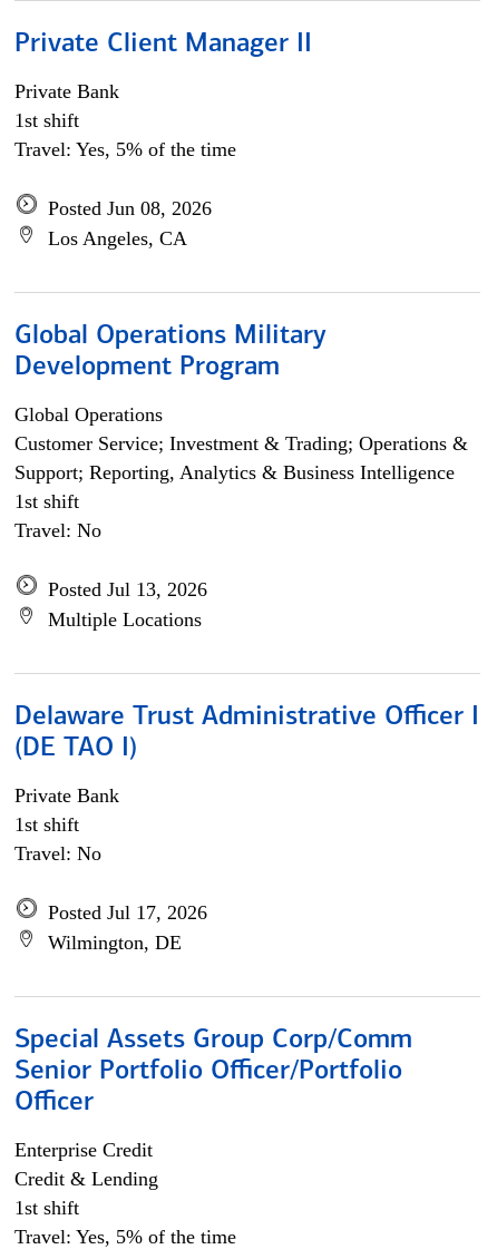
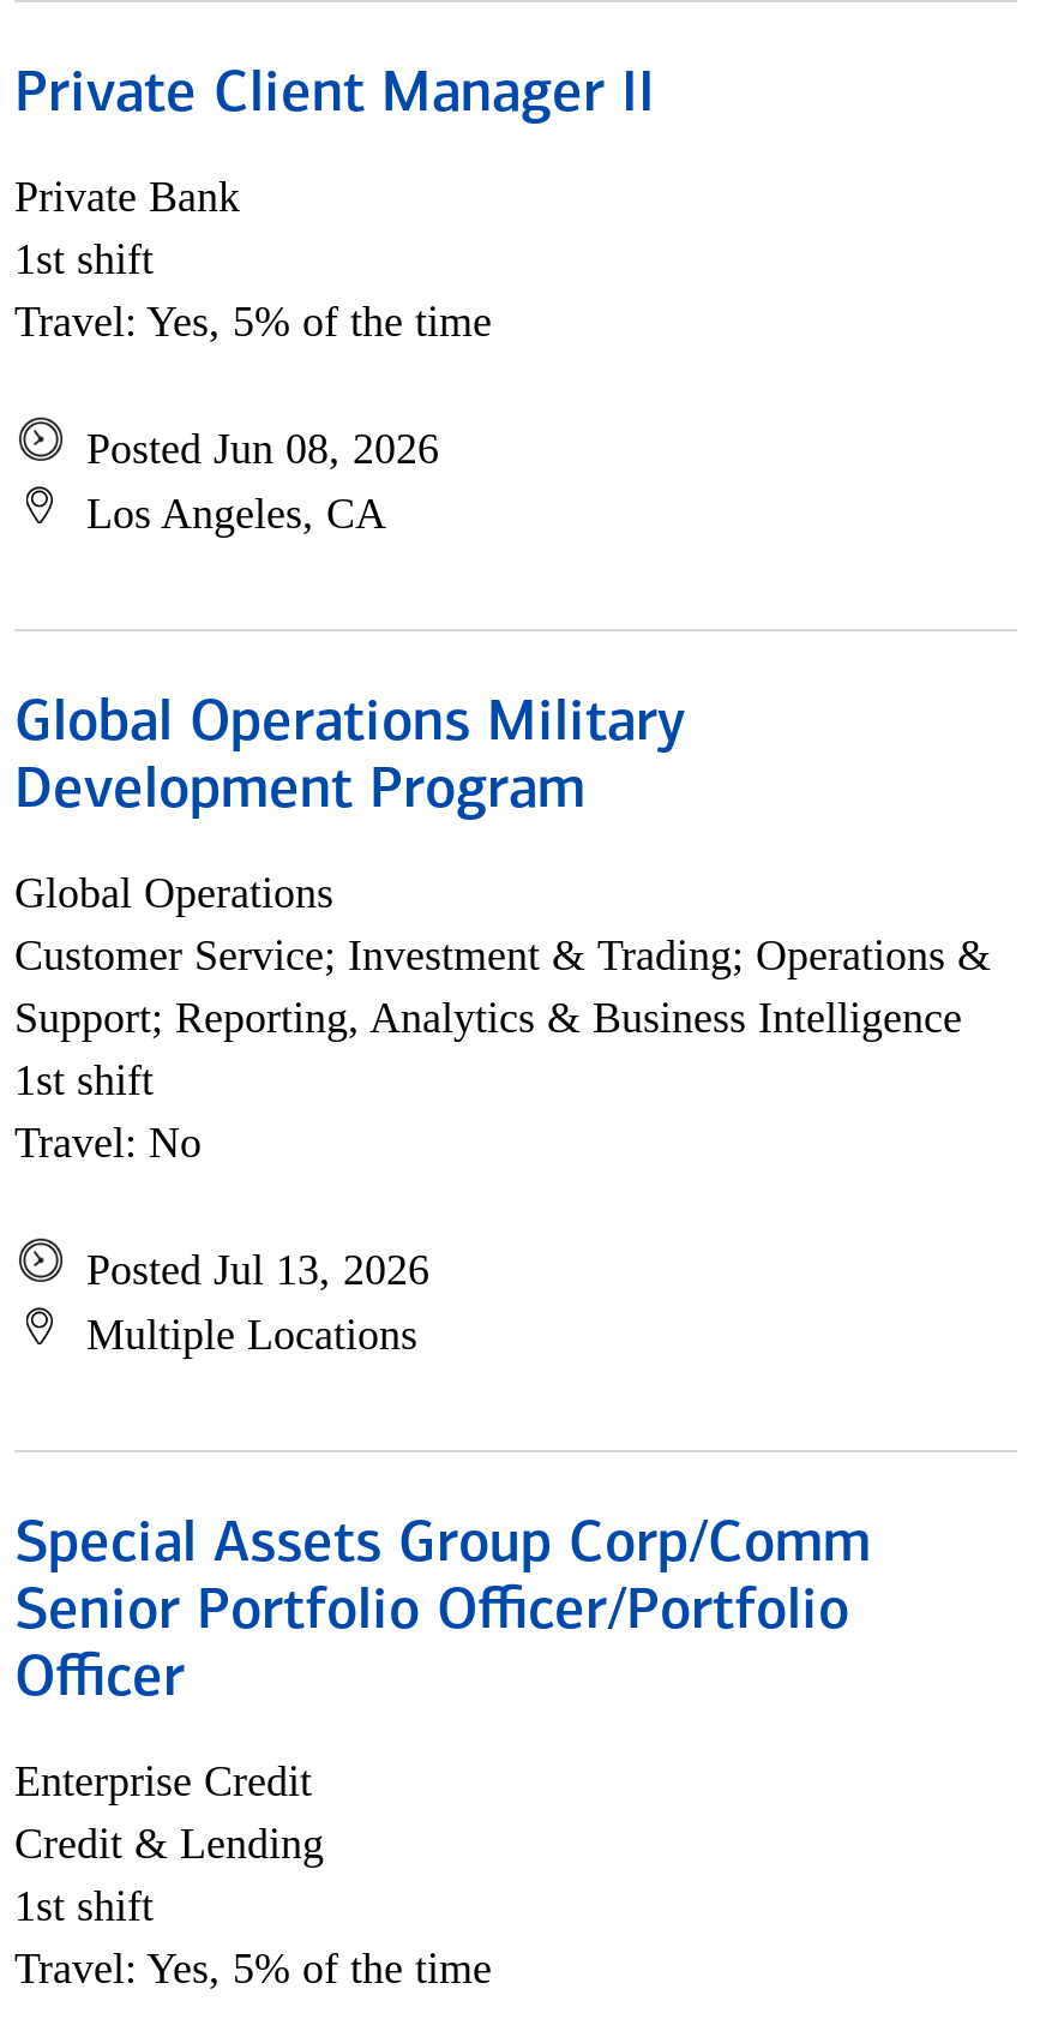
- Delaware Trust Administrative Officer I
- (DE TAO I)
- Private Bank
- 1st shift
- Travel: No
- Posted Jul 17, 2026
- Wilmington, DE
